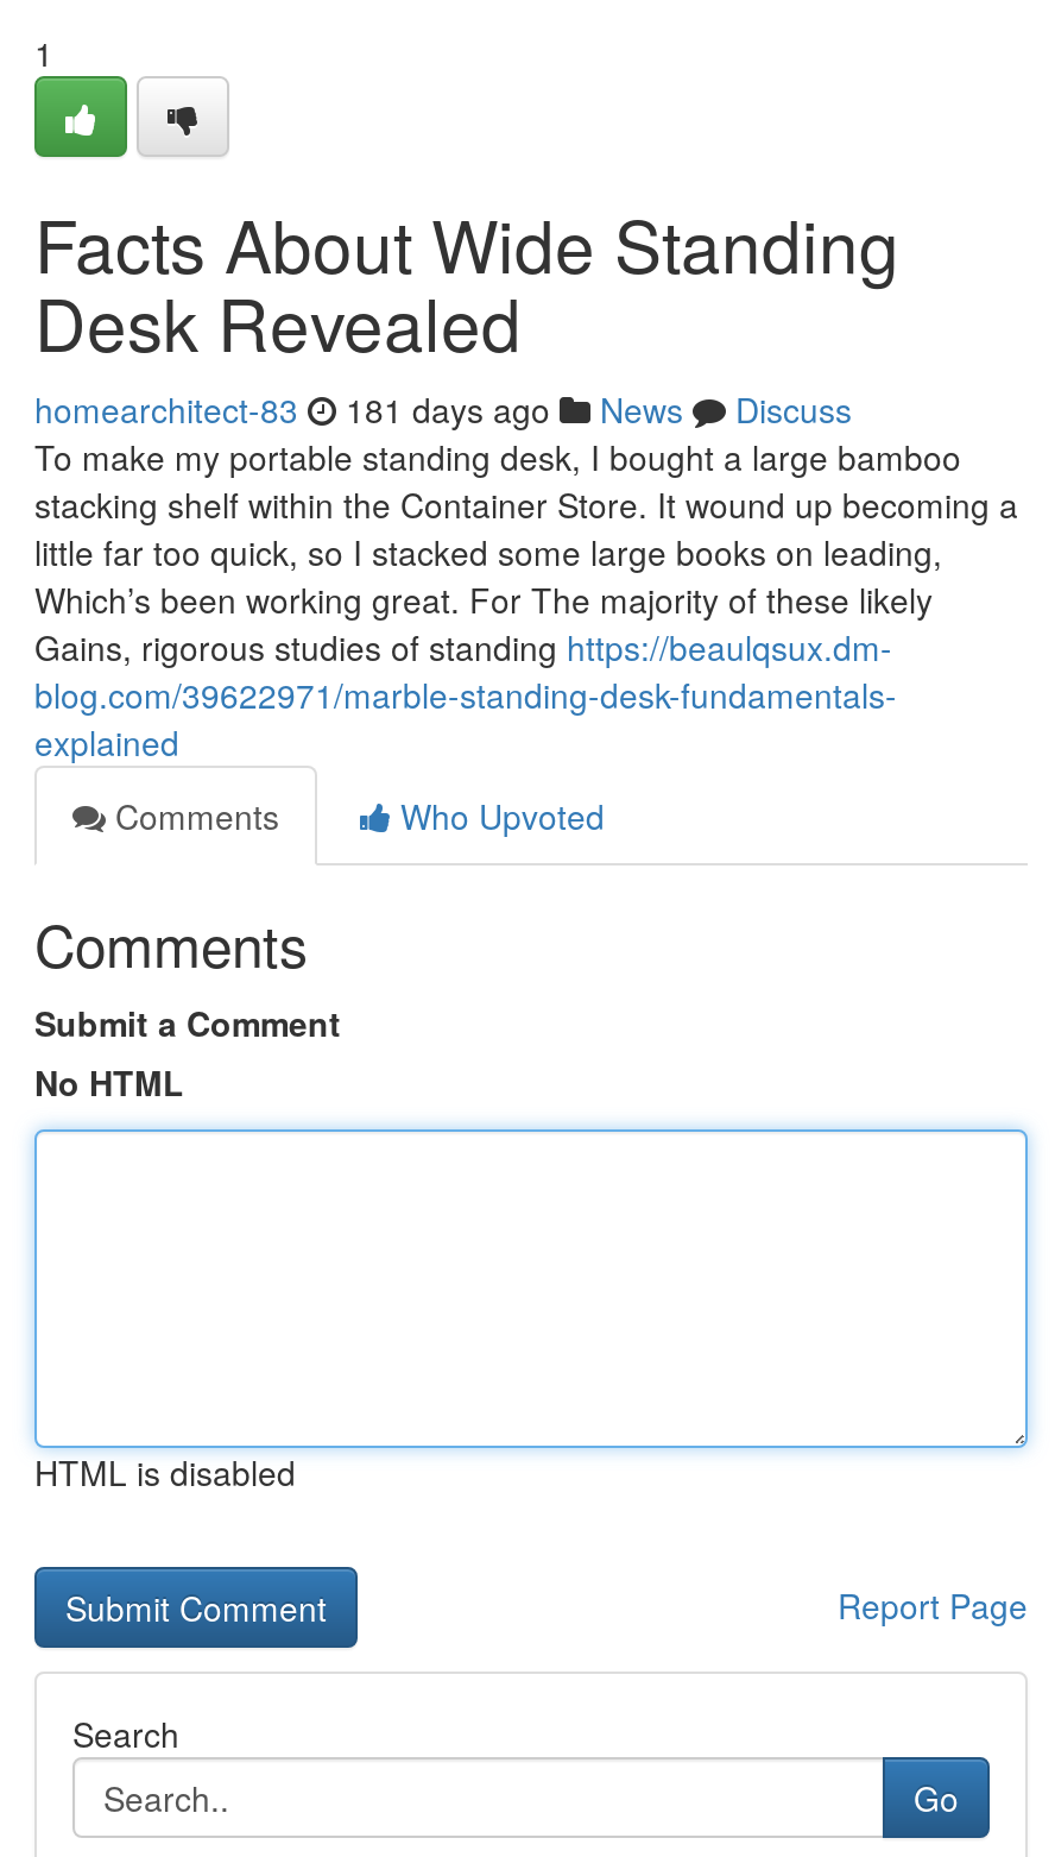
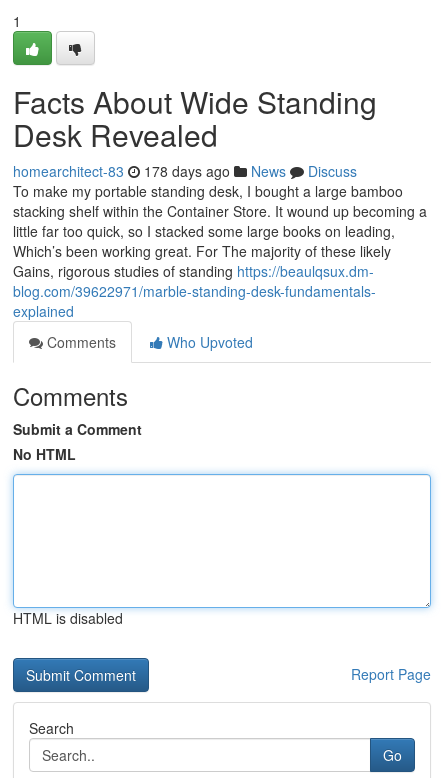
- homearchitect-83 181 days ago News Discuss
+ homearchitect-83 178 days ago News Discuss
